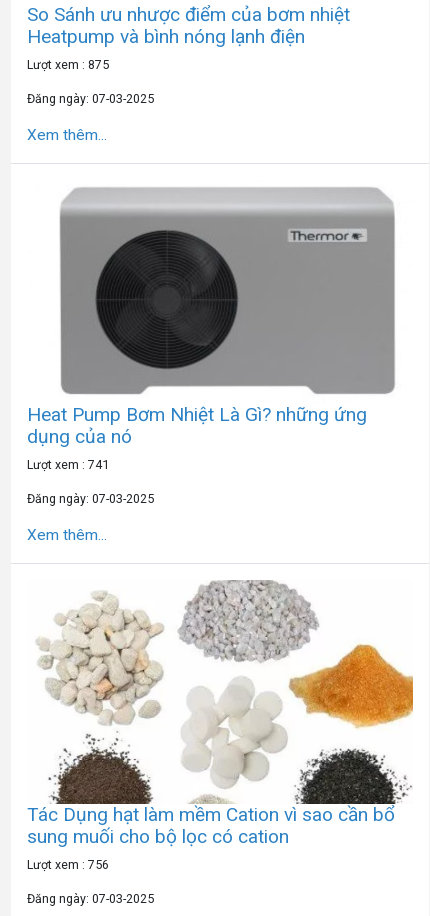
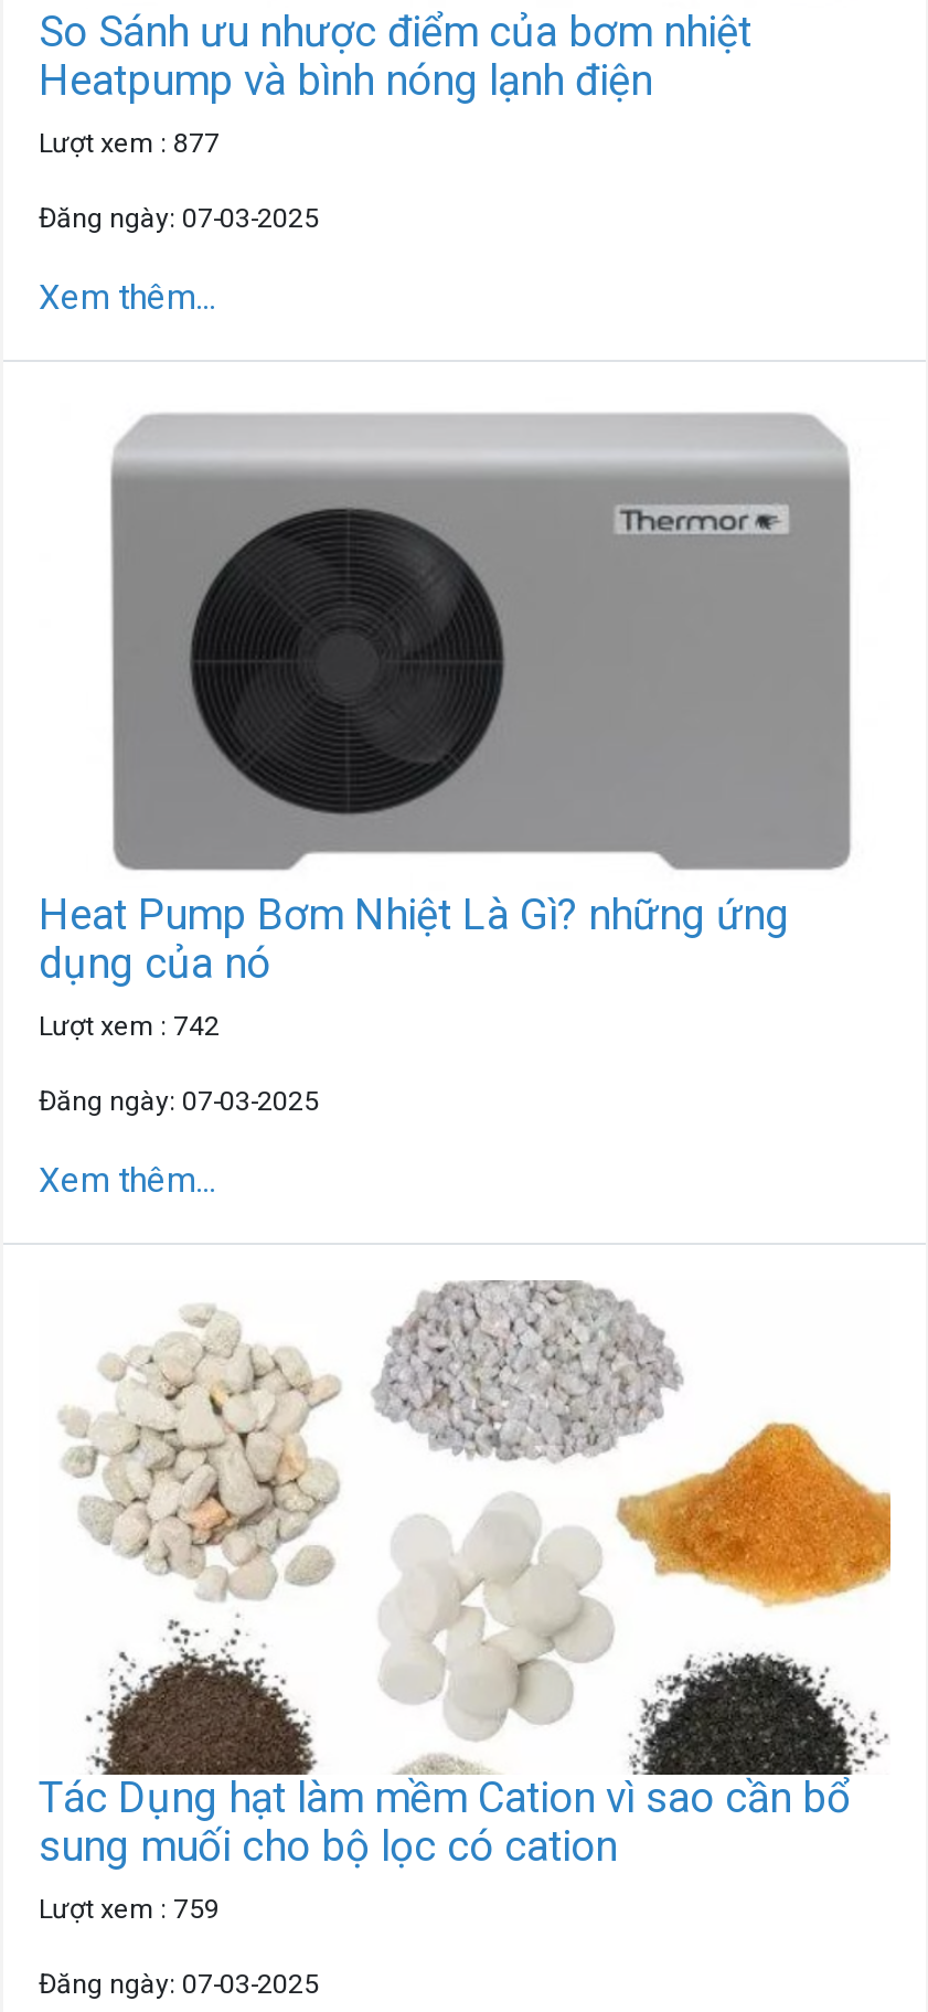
- Lượt xem : 875
+ Lượt xem : 877

- Lượt xem : 741
+ Lượt xem : 742

- Lượt xem : 756
+ Lượt xem : 759
